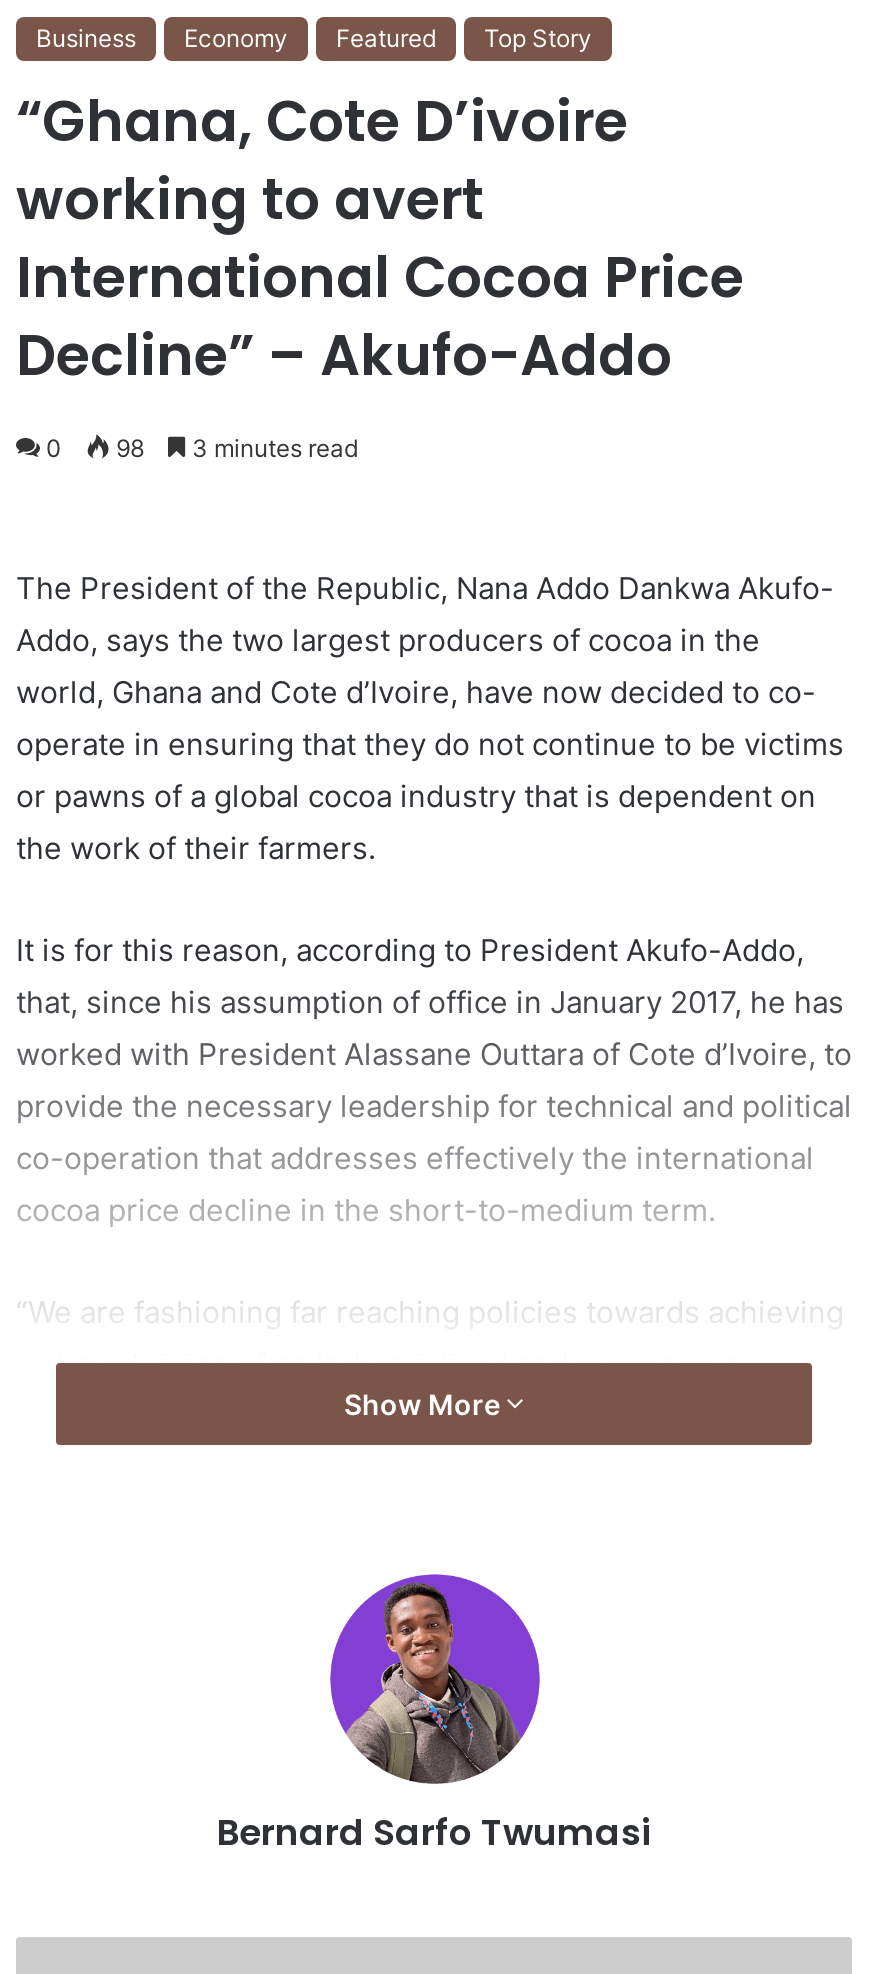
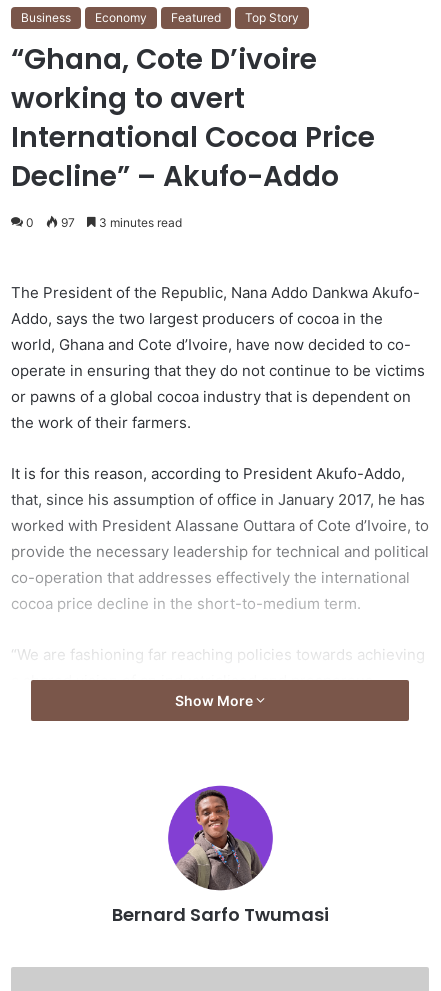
- 0 98 3 minutes read
+ 0 97 3 minutes read
